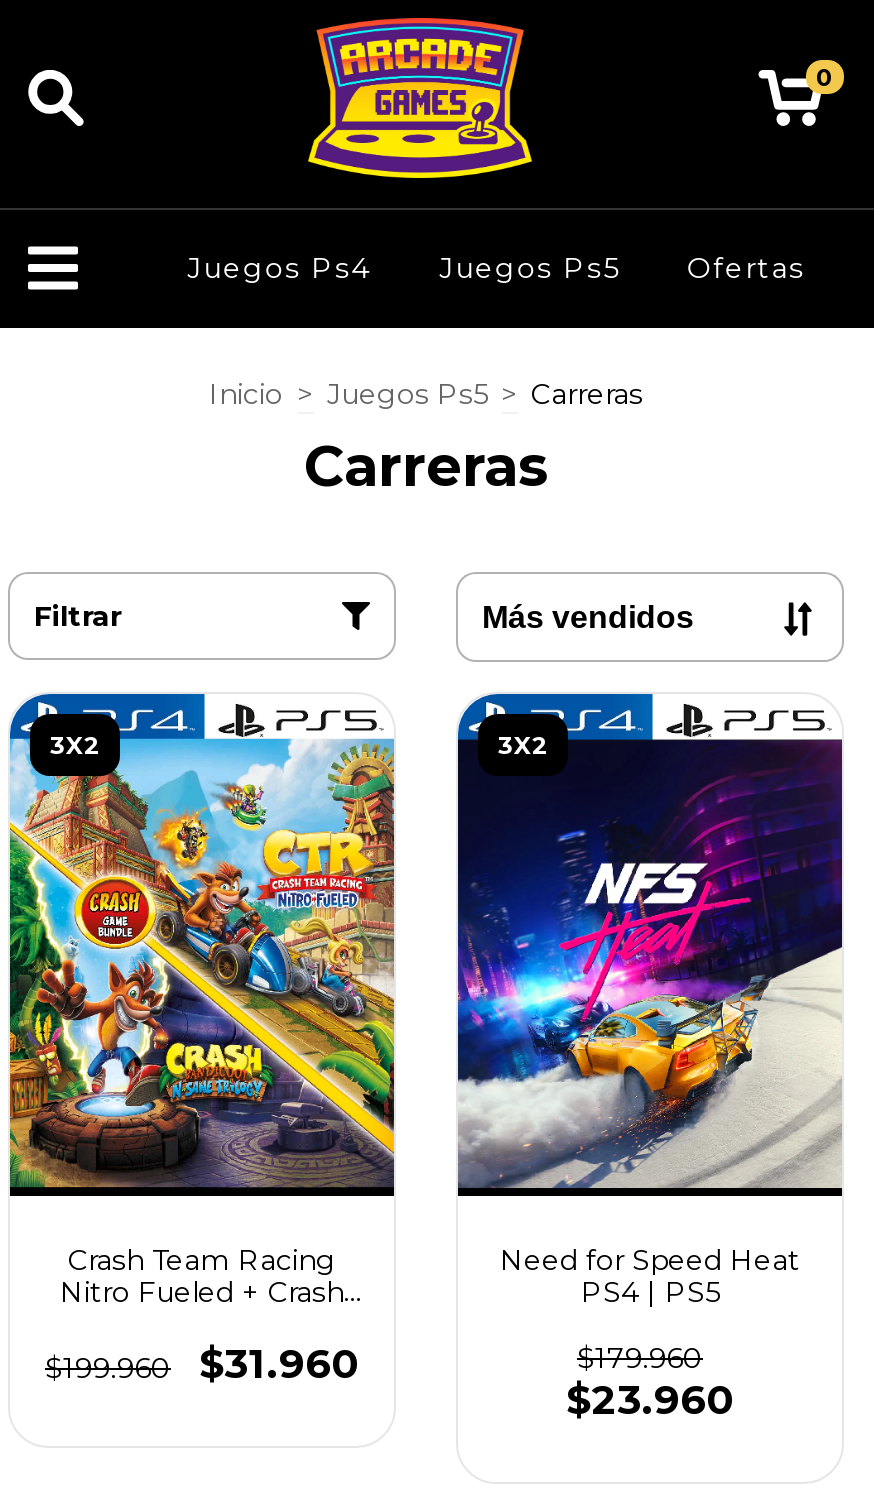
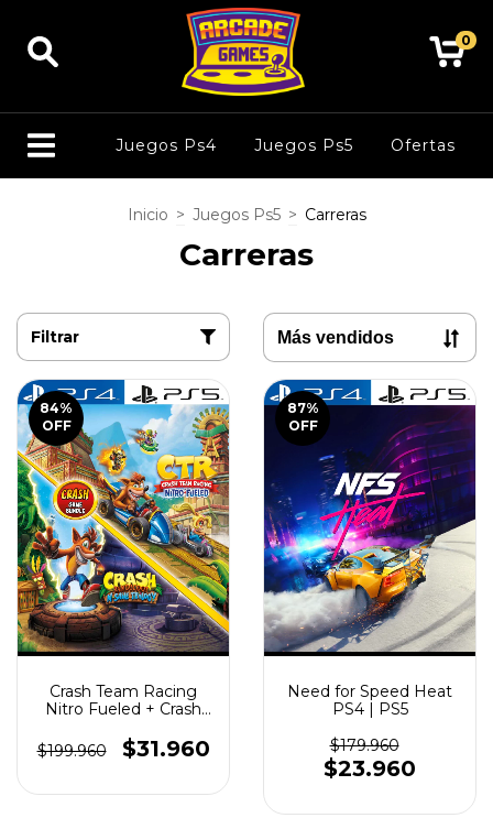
- 3X2
+ 84%
+ OFF

- 3X2
+ 87%
+ OFF
